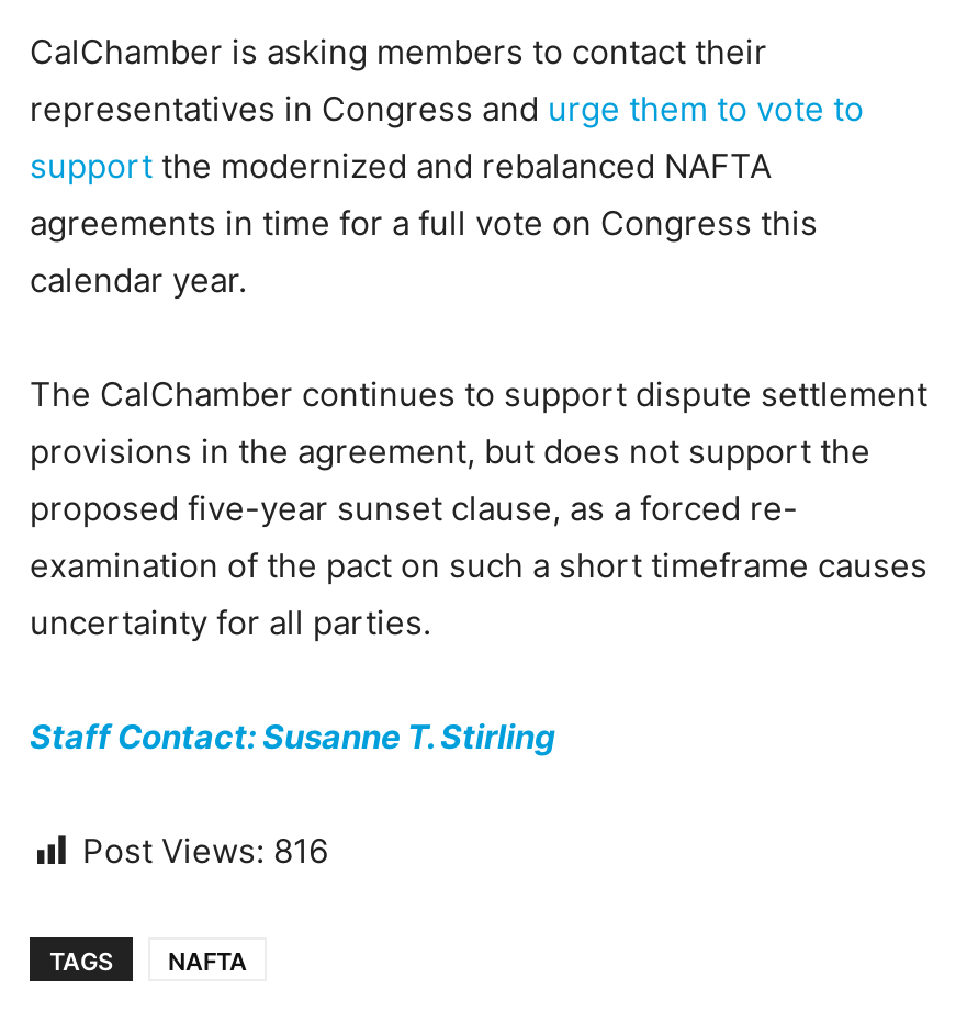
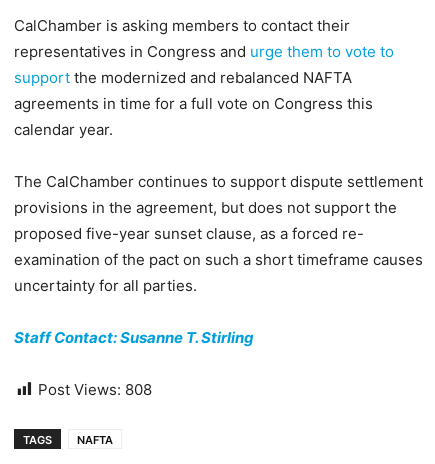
- Post Views: 816
+ Post Views: 808
